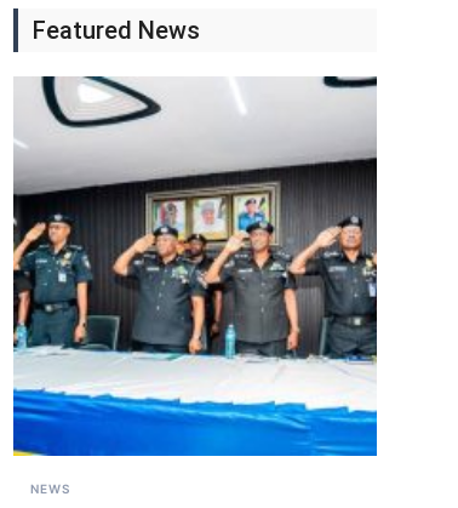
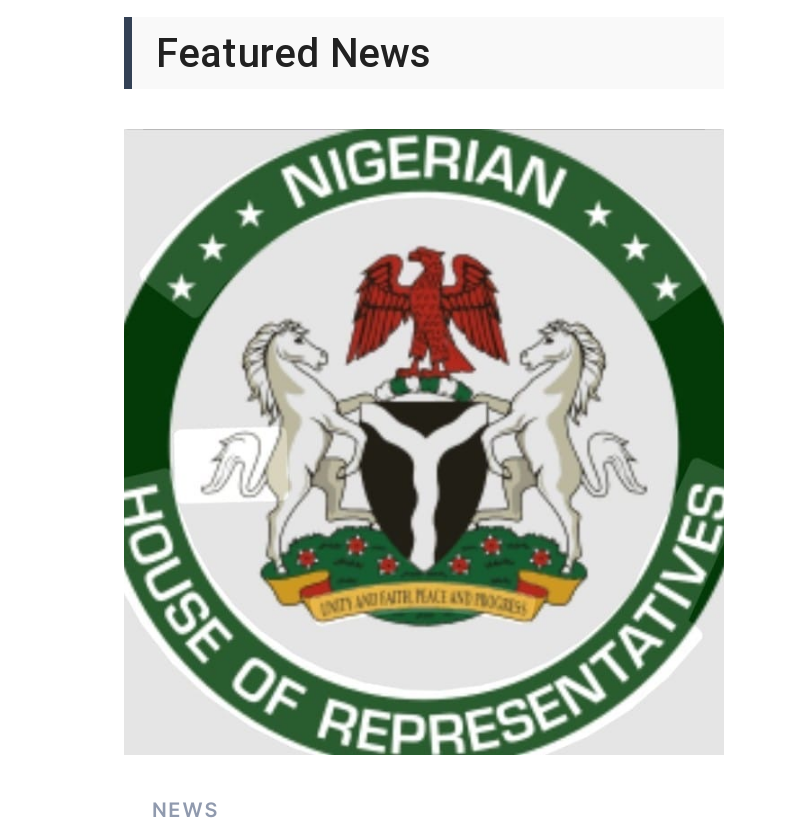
- [image]
+ [image]
